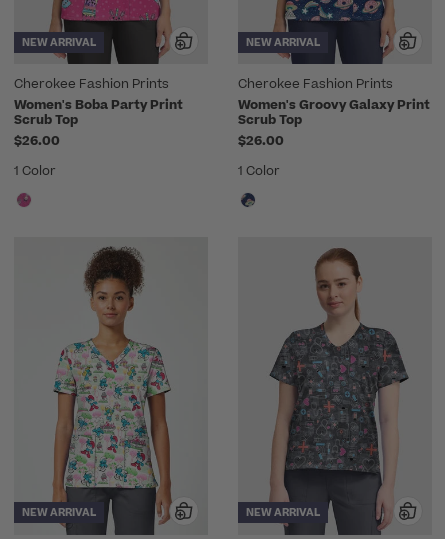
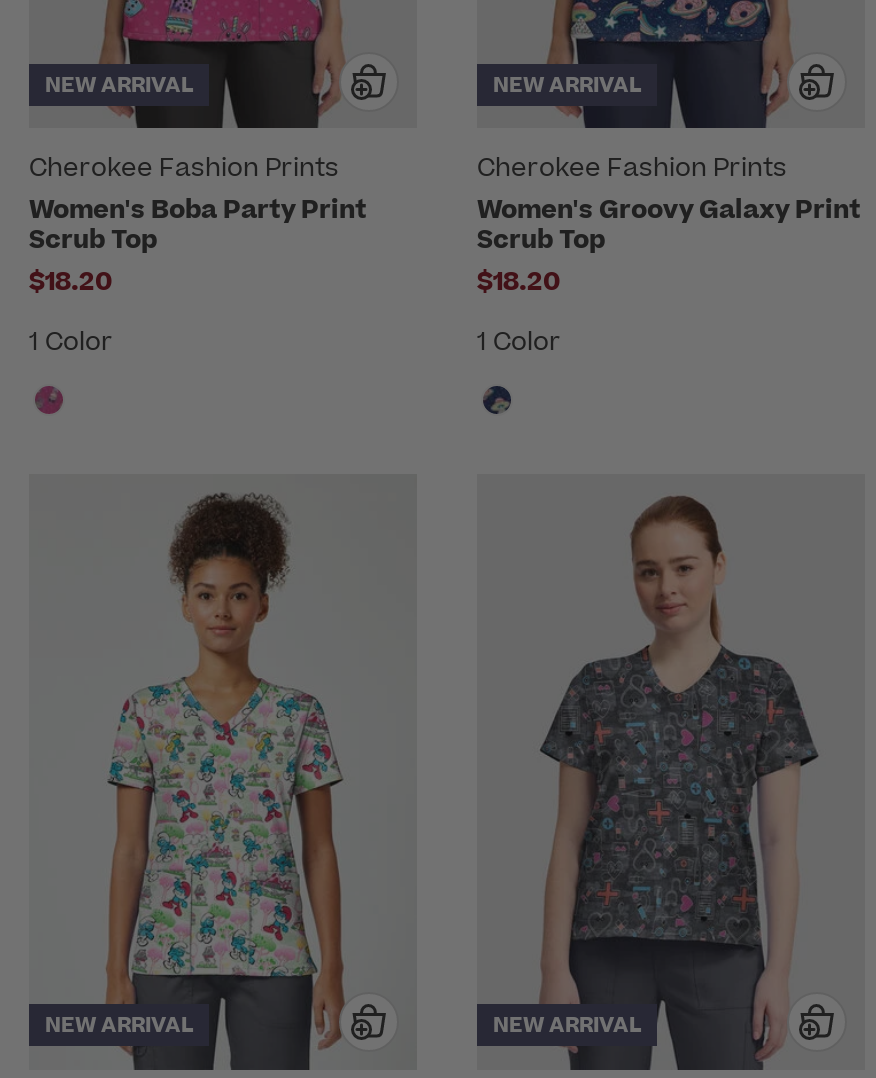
- $26.00
+ $18.20

- $26.00
+ $18.20
